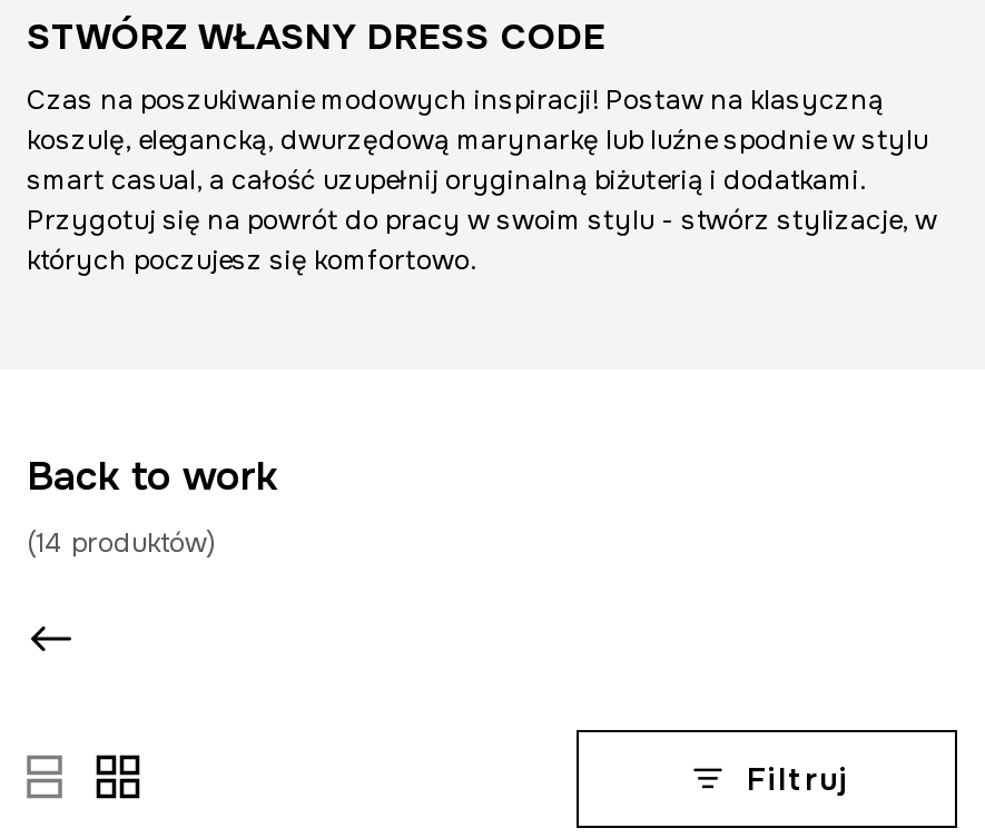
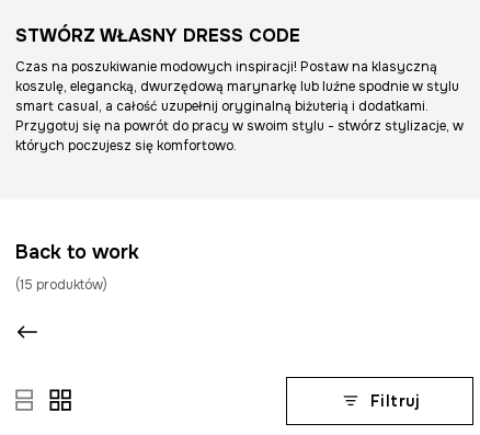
- (14 produktów)
+ (15 produktów)
